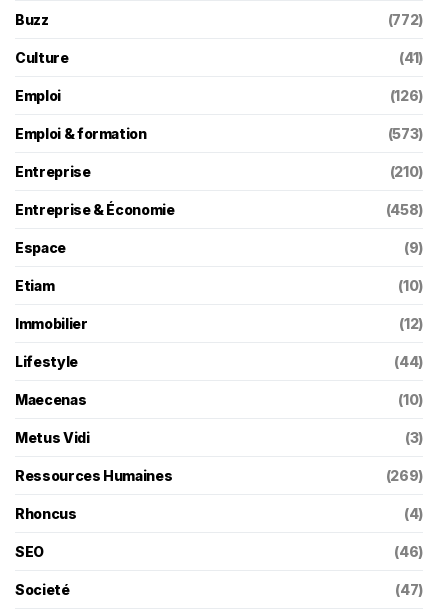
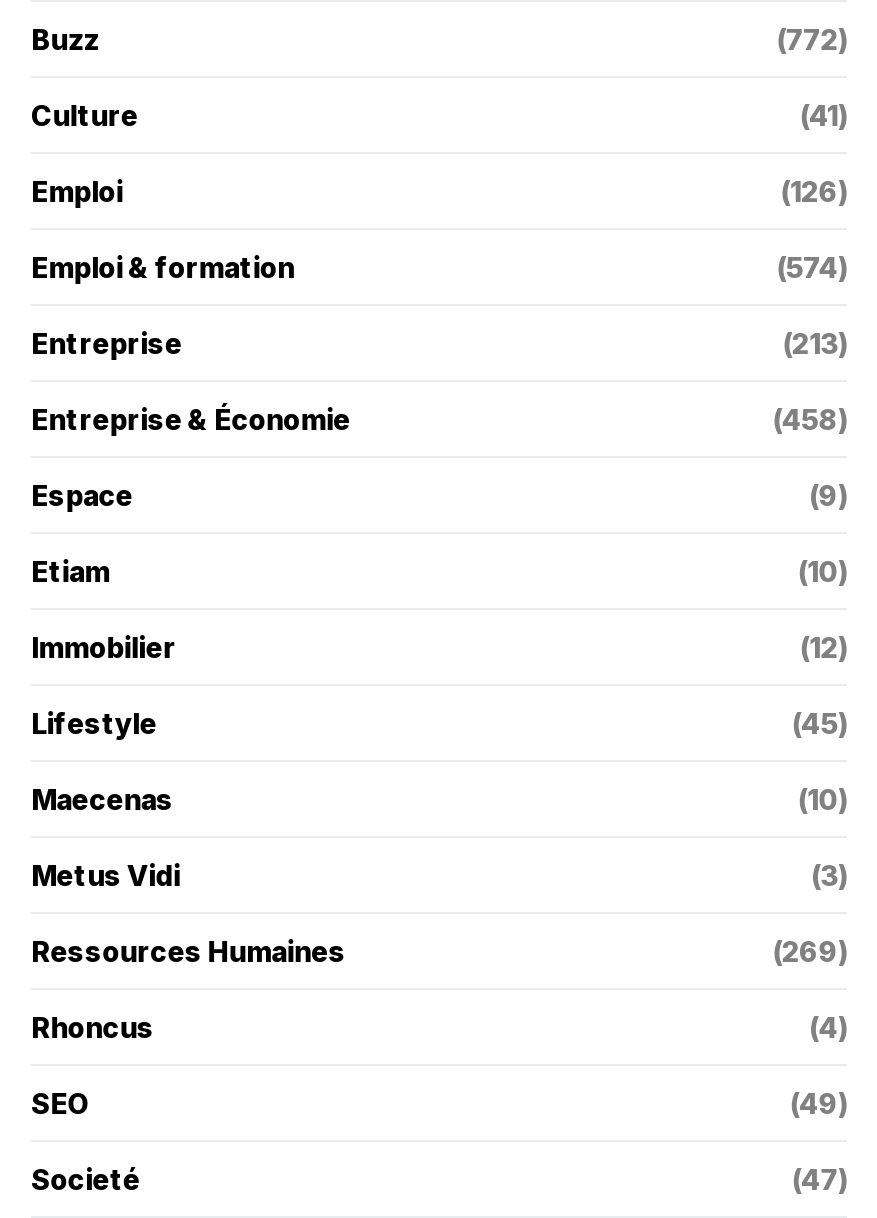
- (573)
+ (574)

- (210)
+ (213)

- (44)
+ (45)

- (46)
+ (49)
